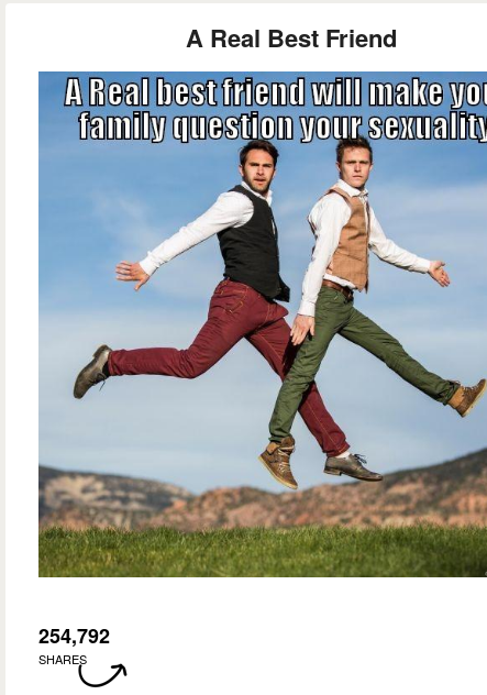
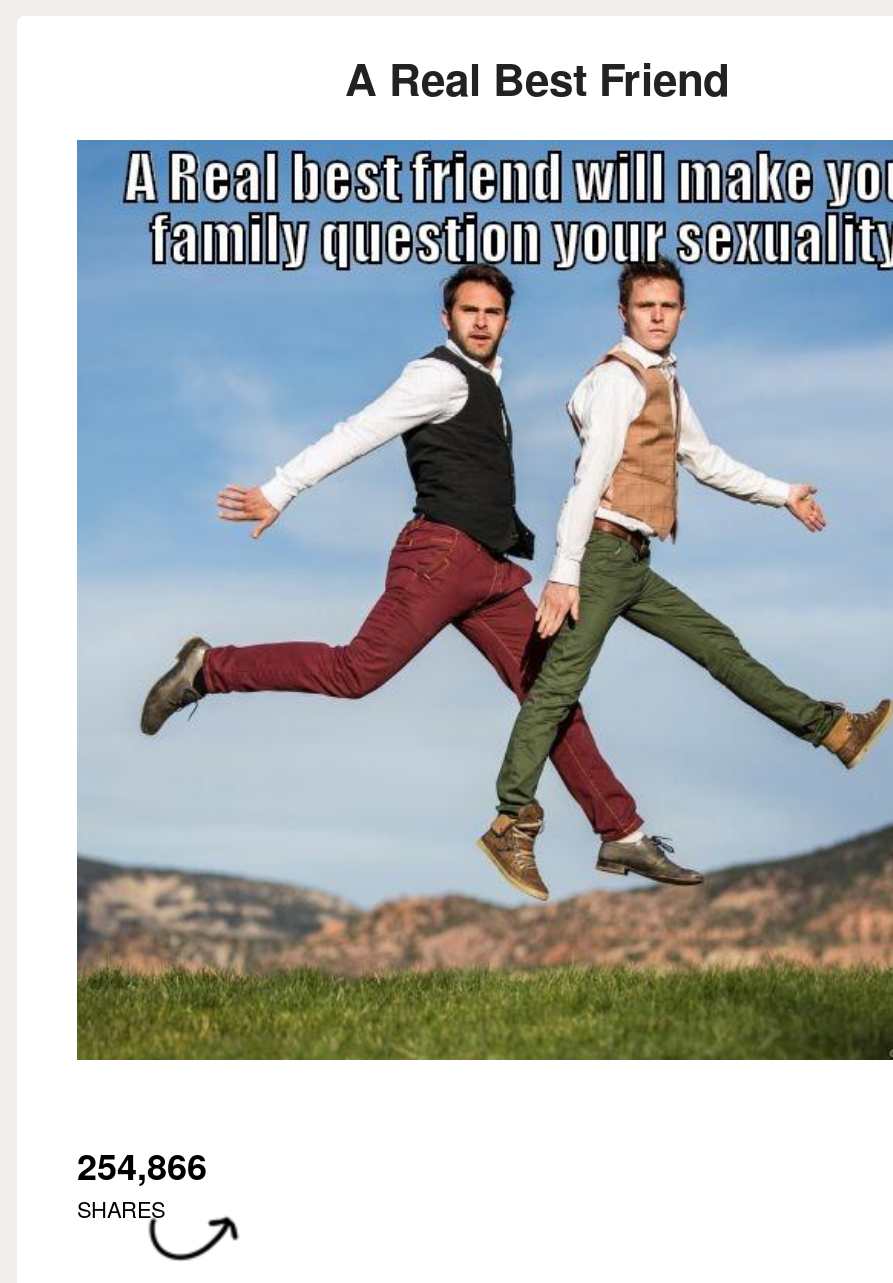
- 254,792
+ 254,866
